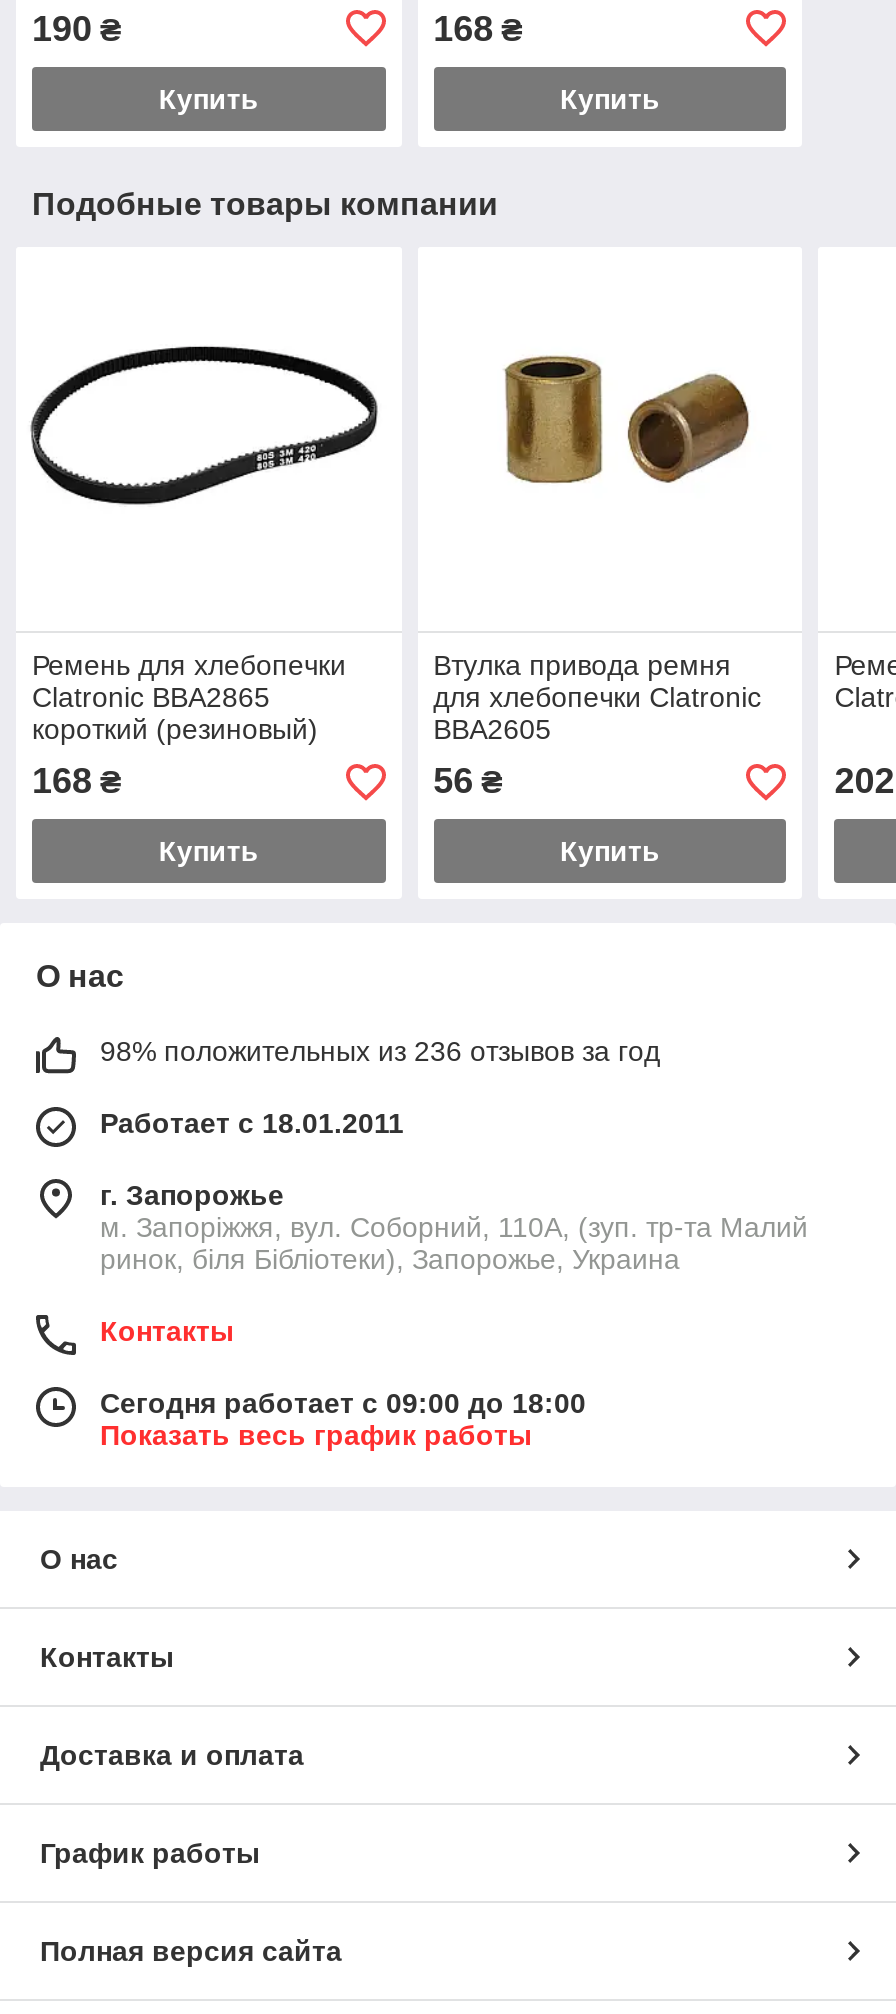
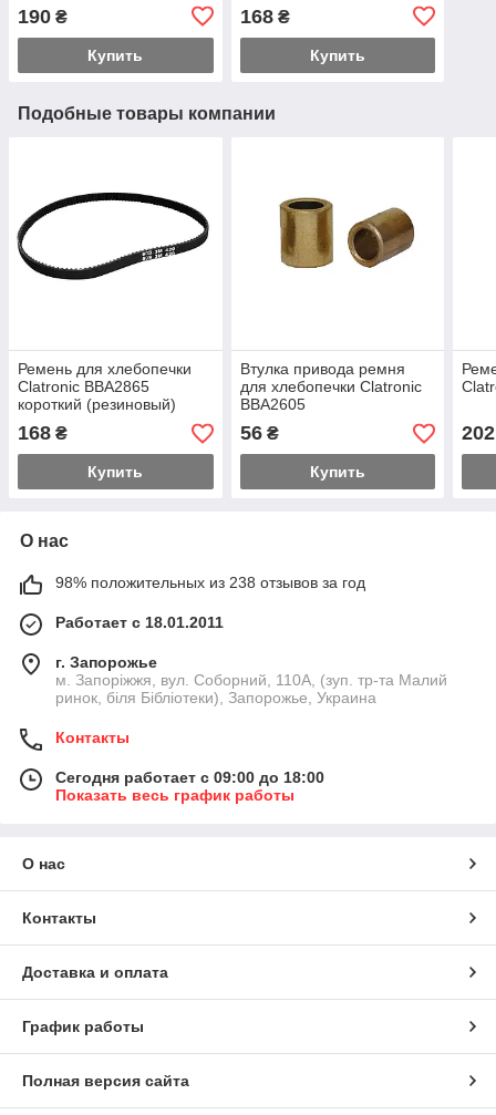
- 98% положительных из 236 отзывов за год
+ 98% положительных из 238 отзывов за год
